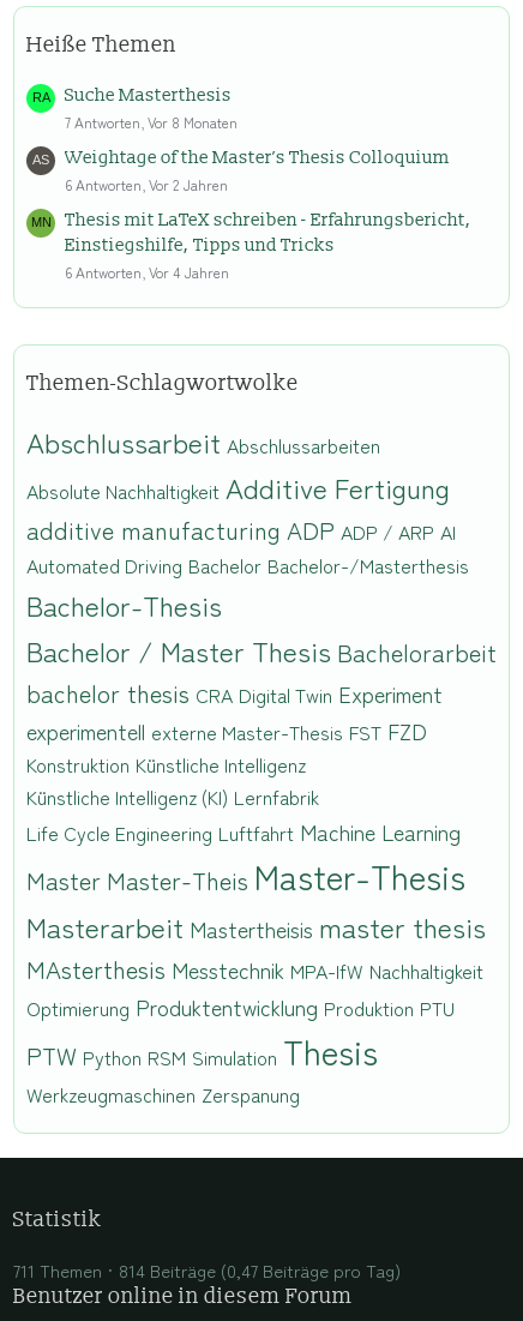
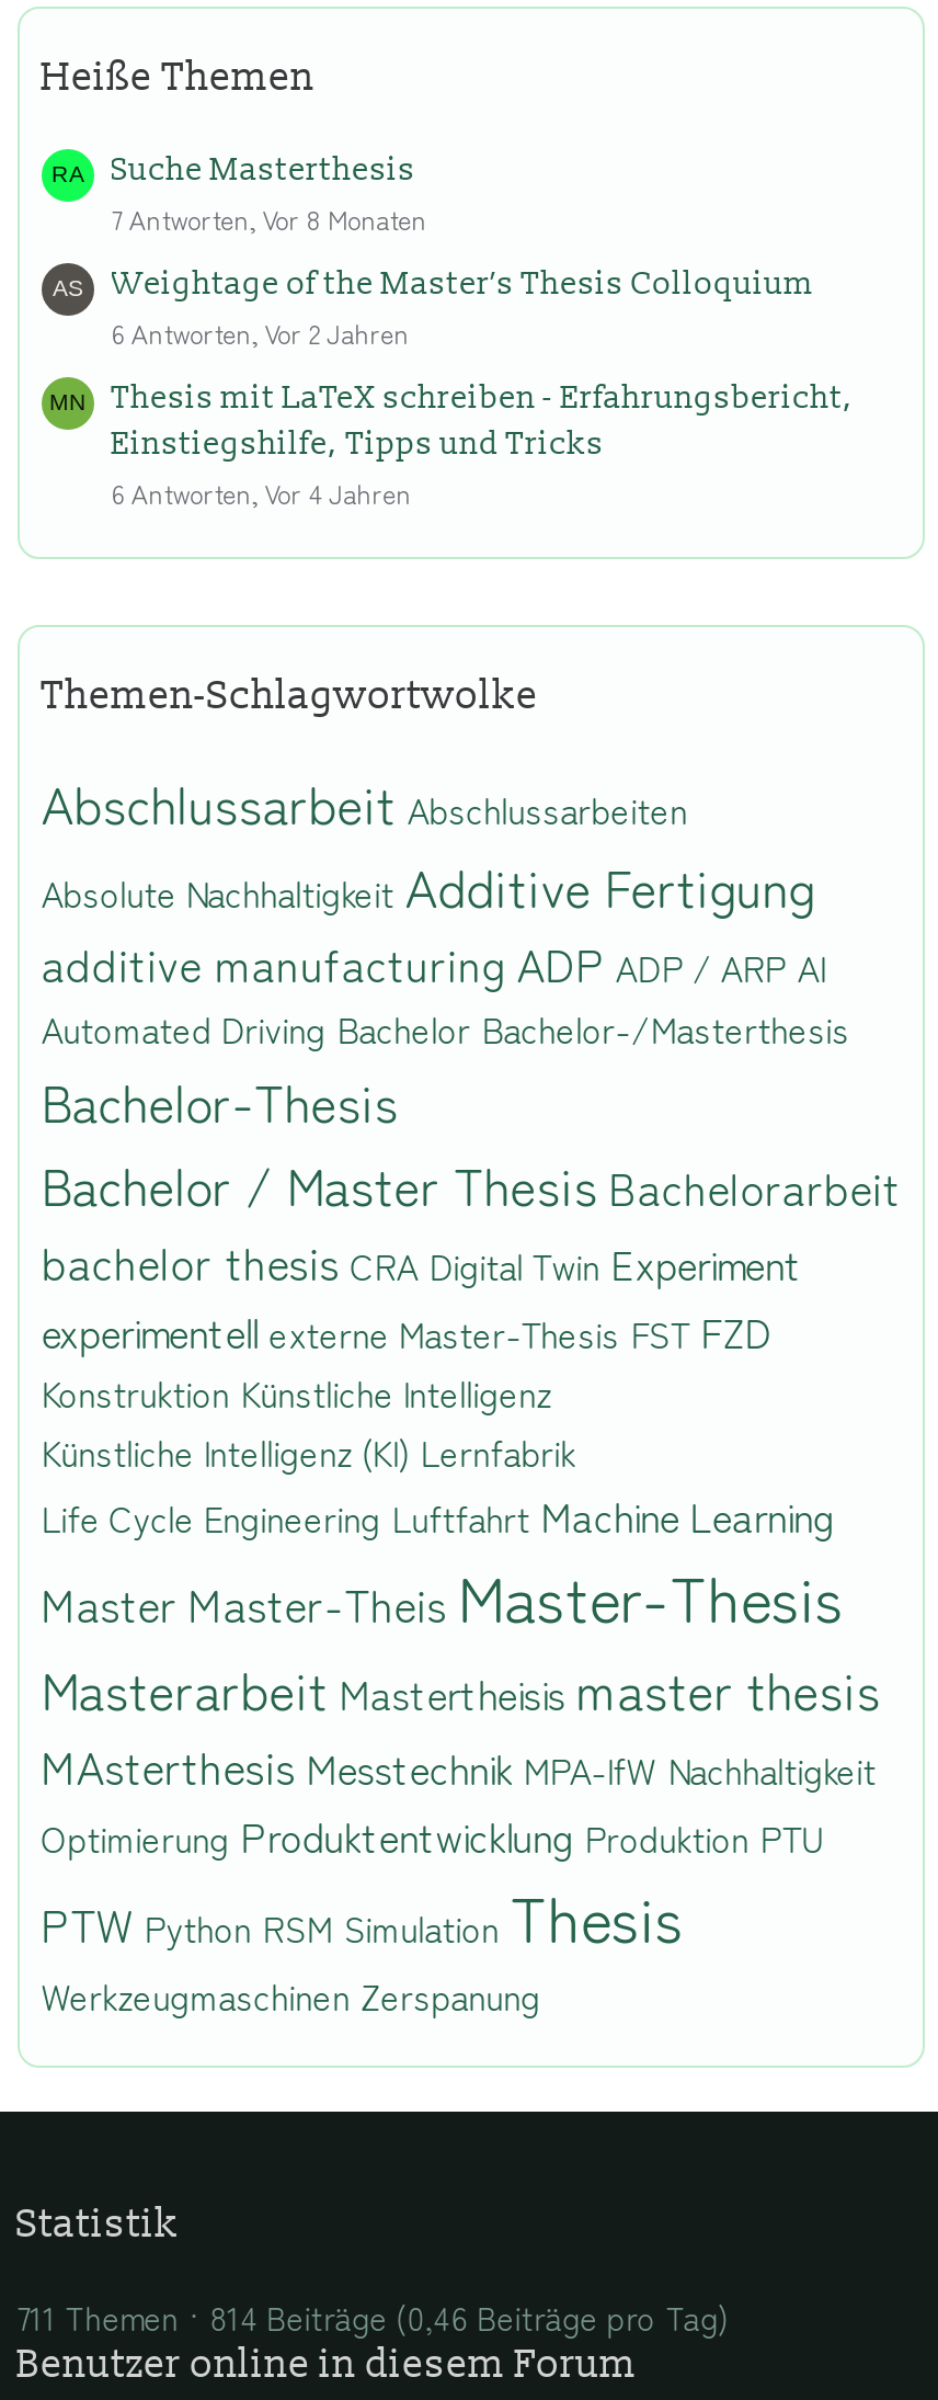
- 814 Beiträge (0,47 Beiträge pro Tag)
+ 814 Beiträge (0,46 Beiträge pro Tag)
